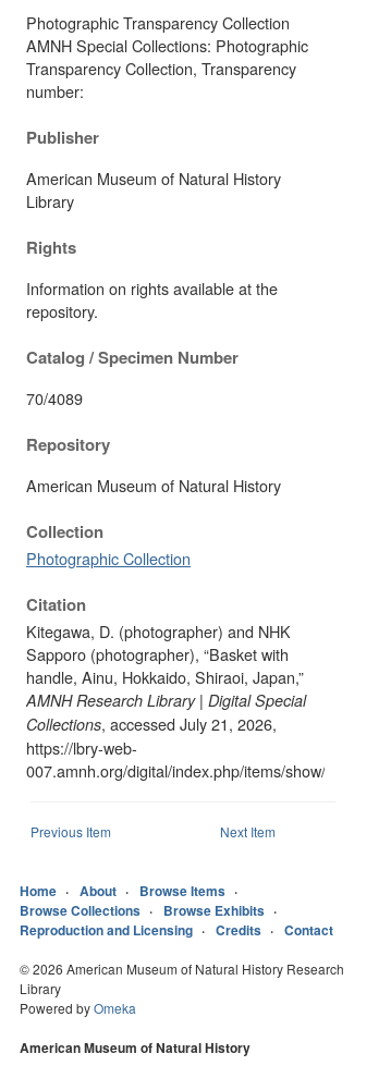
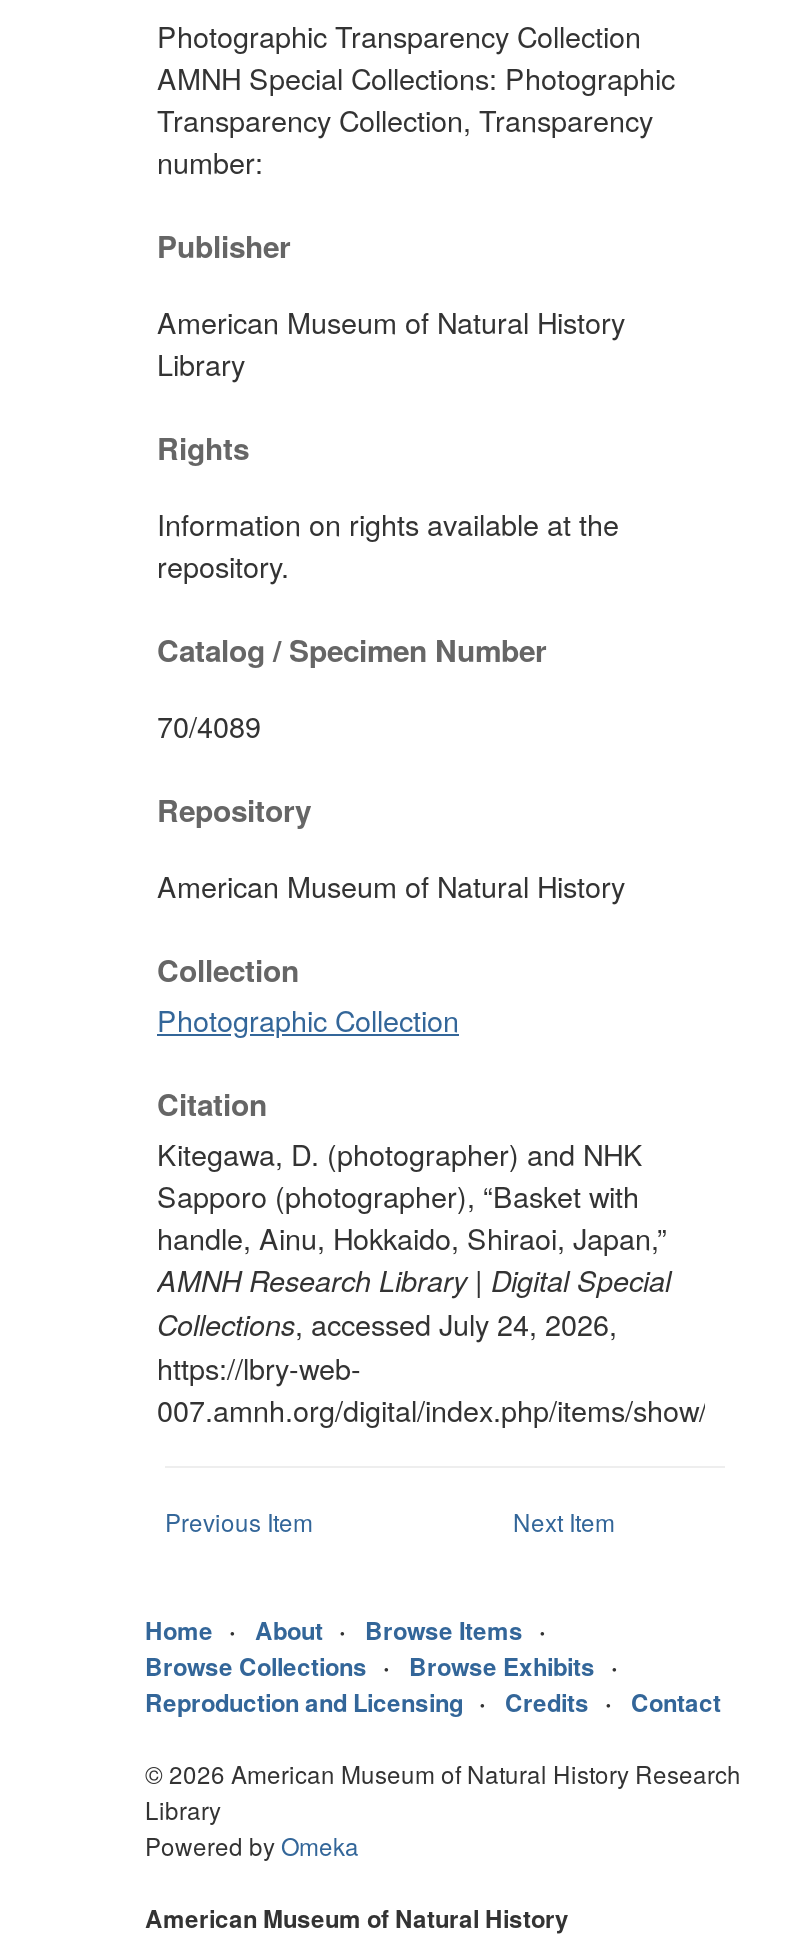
- Collections, accessed July 21, 2026,
+ Collections, accessed July 24, 2026,
